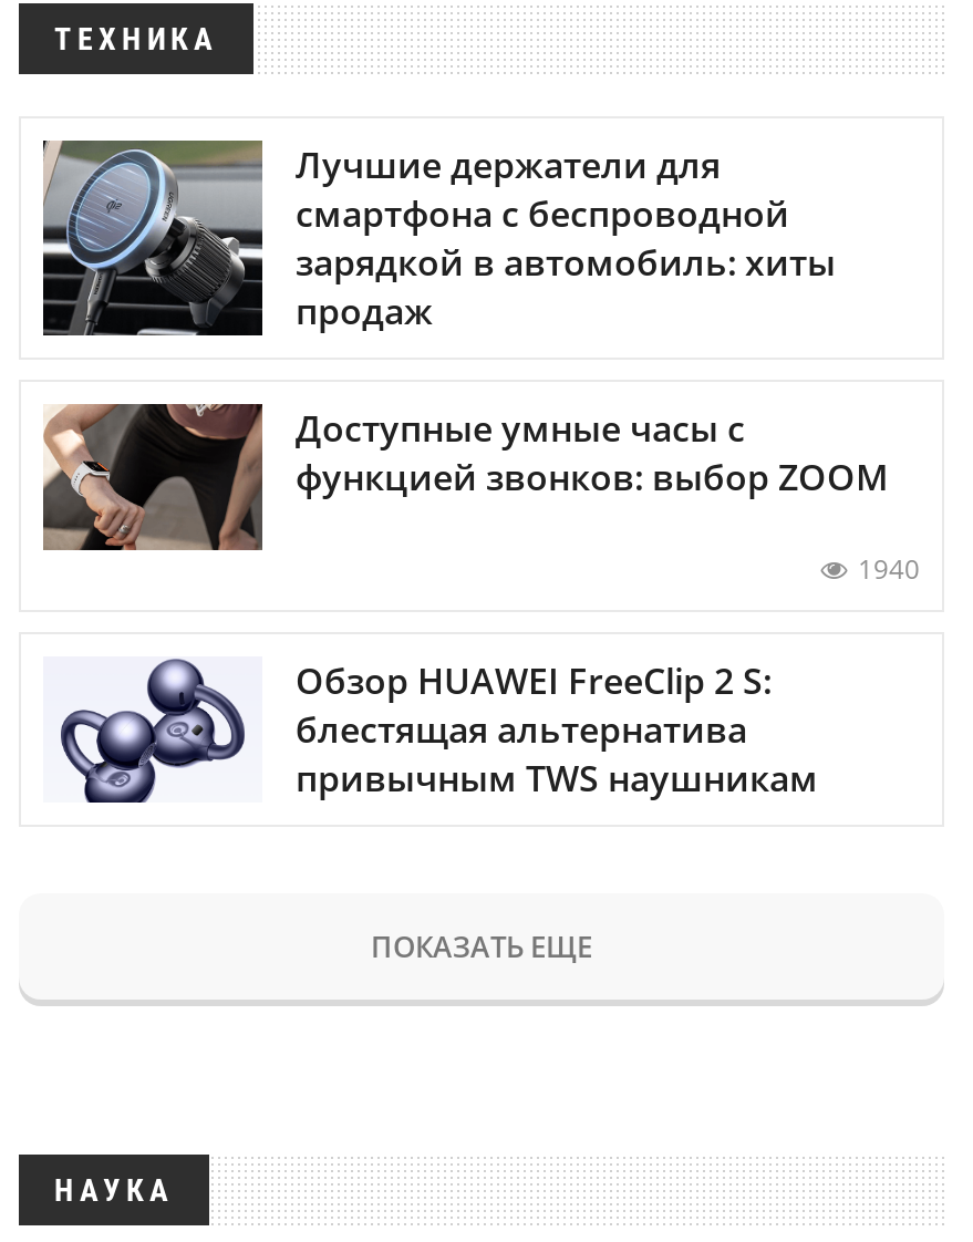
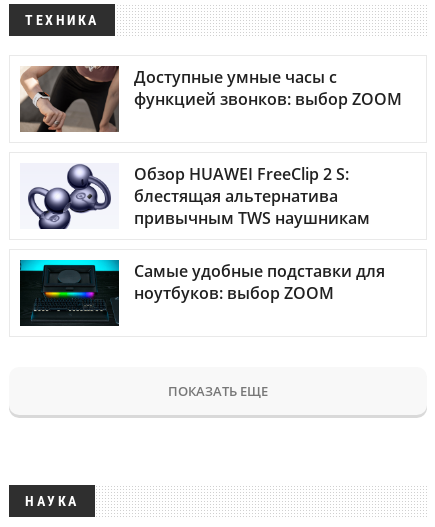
- [image]
- Лучшие держатели для
- смартфона с беспроводной
- зарядкой в автомобиль: хиты
- продаж

moved up: [image] | Доступные умные часы с | функцией звонков: выбор ZOOM

- 1940

moved up: [image] | Обзор HUAWEI FreeClip 2 S: | блестящая альтернатива | привычным TWS наушникам

+ [image]
+ Самые удобные подставки для
+ ноутбуков: выбор ZOOM
